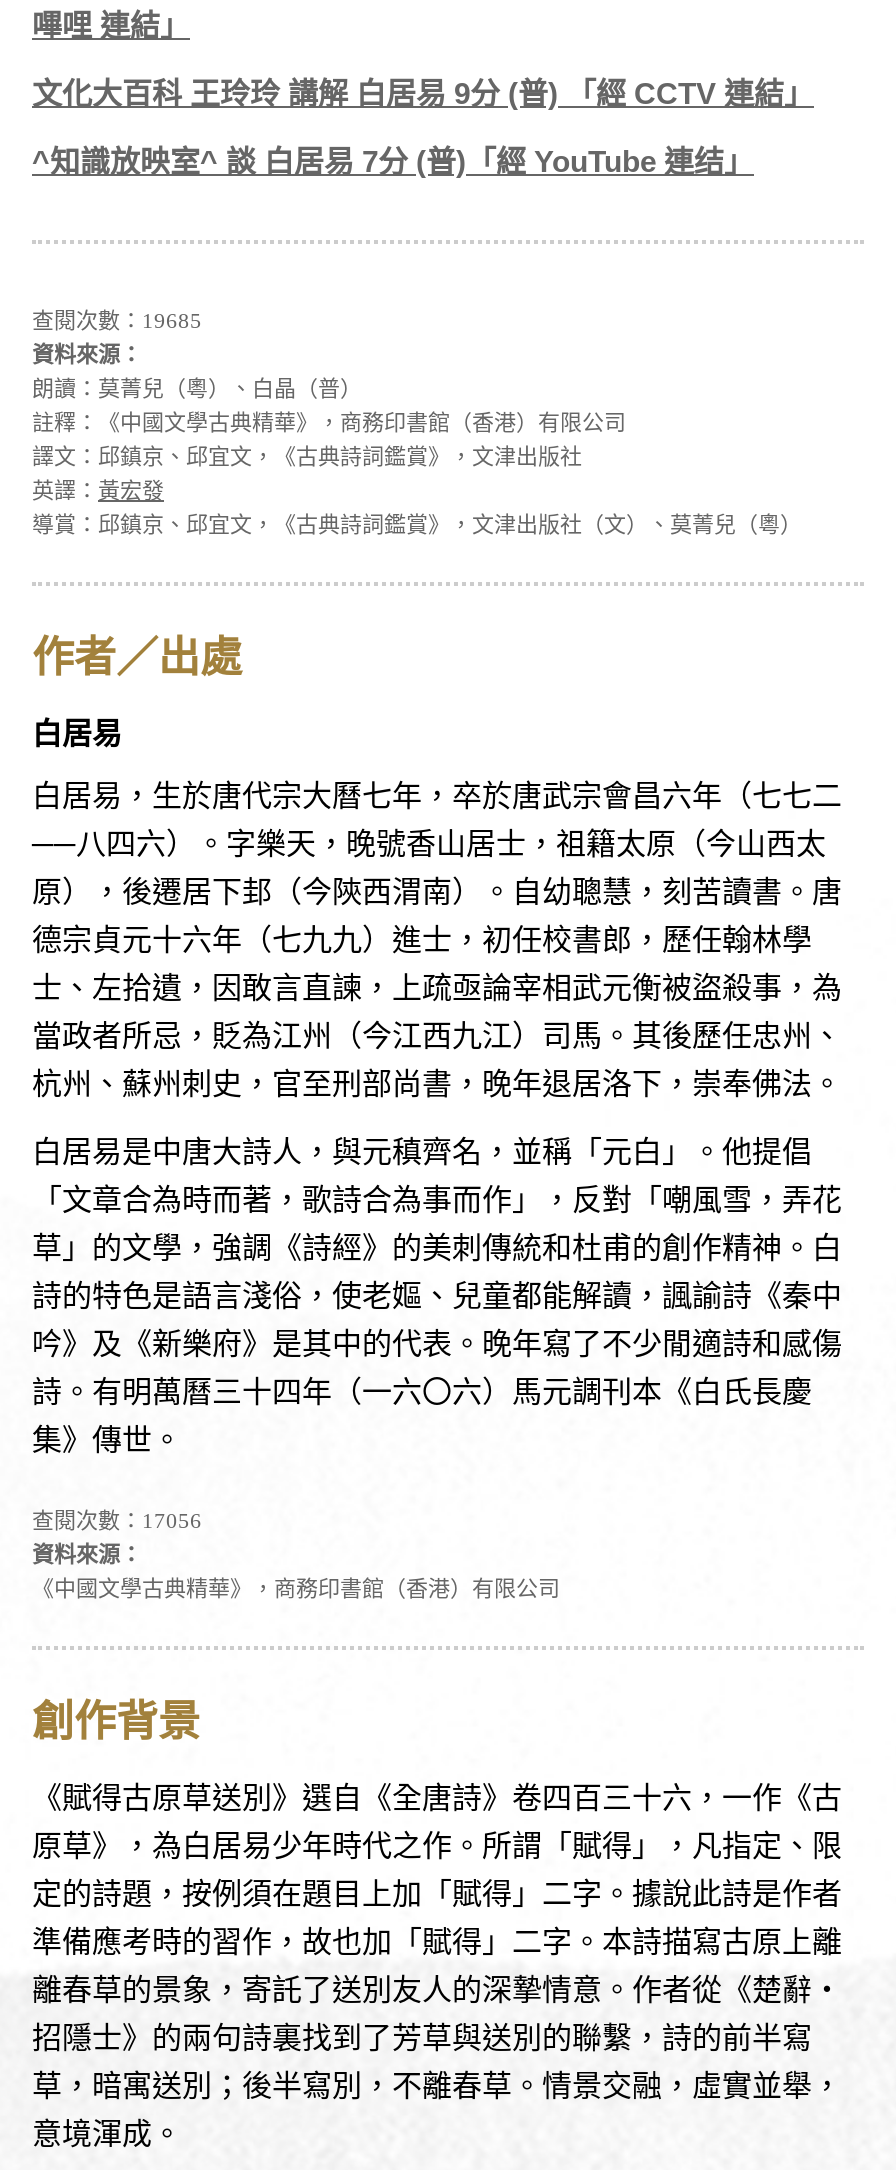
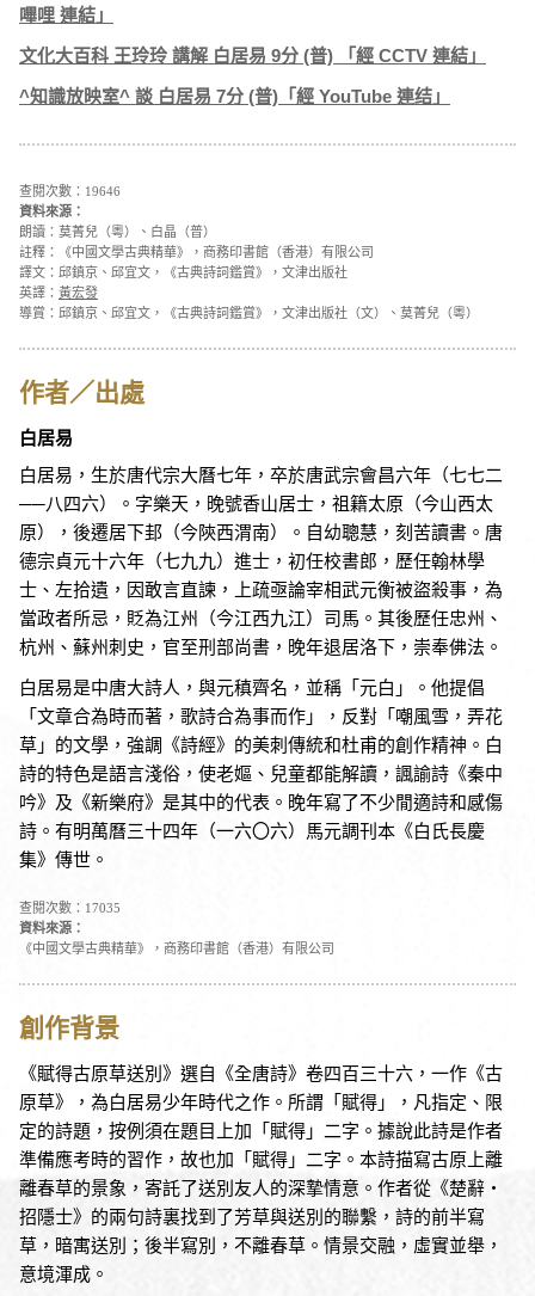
- 查閱次數：19685
+ 查閱次數：19646

- 查閱次數：17056
+ 查閱次數：17035
